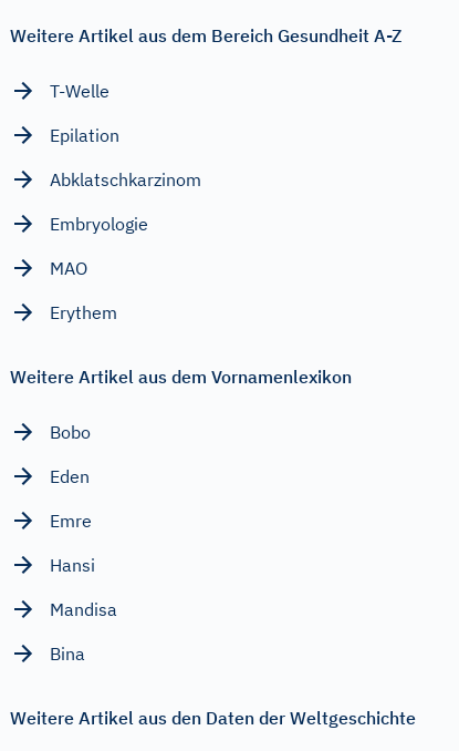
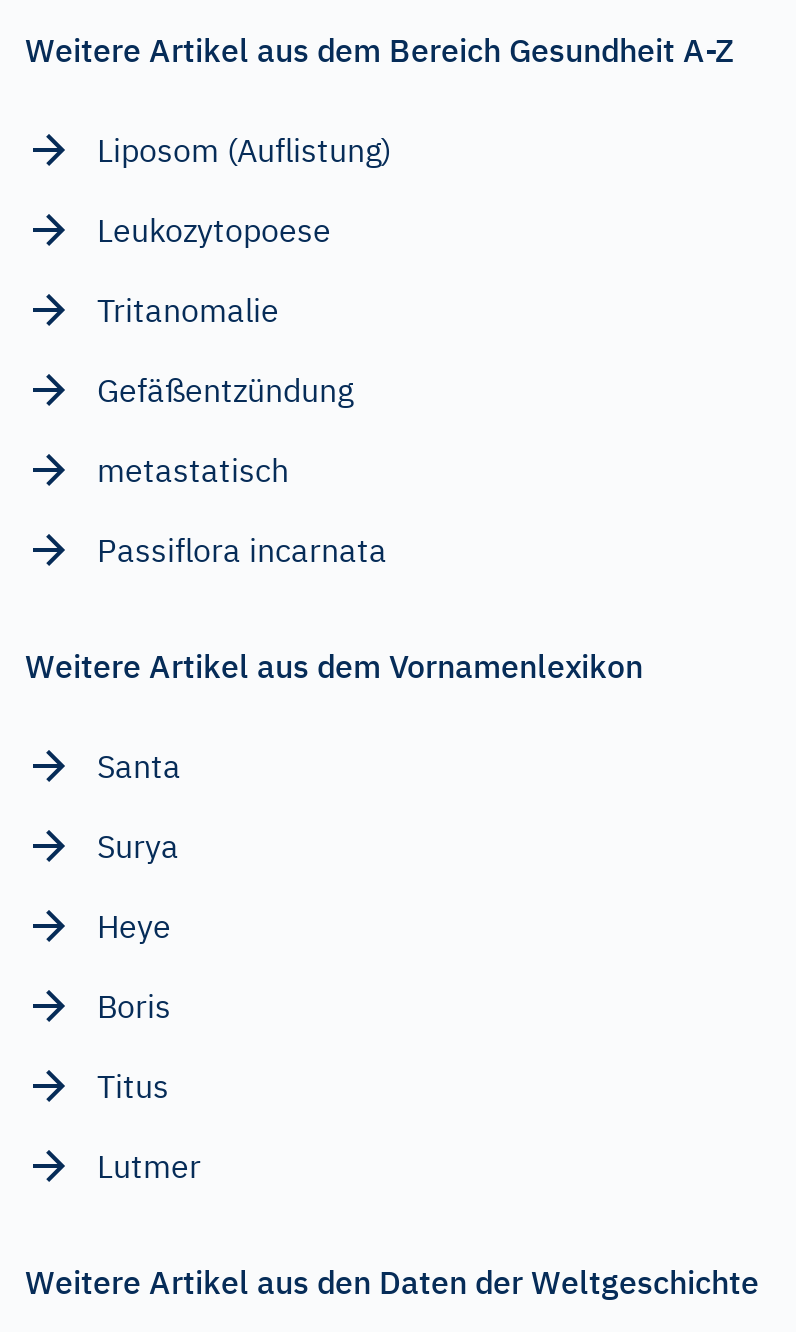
- T-Welle
+ Liposom (Auflistung)

- Epilation
+ Leukozytopoese

- Abklatschkarzinom
+ Tritanomalie

- Embryologie
+ Gefäßentzündung

- MAO
+ metastatisch

- Erythem
+ Passiflora incarnata

- Bobo
+ Santa

- Eden
+ Surya

- Emre
+ Heye

- Hansi
+ Boris

- Mandisa
+ Titus

- Bina
+ Lutmer
